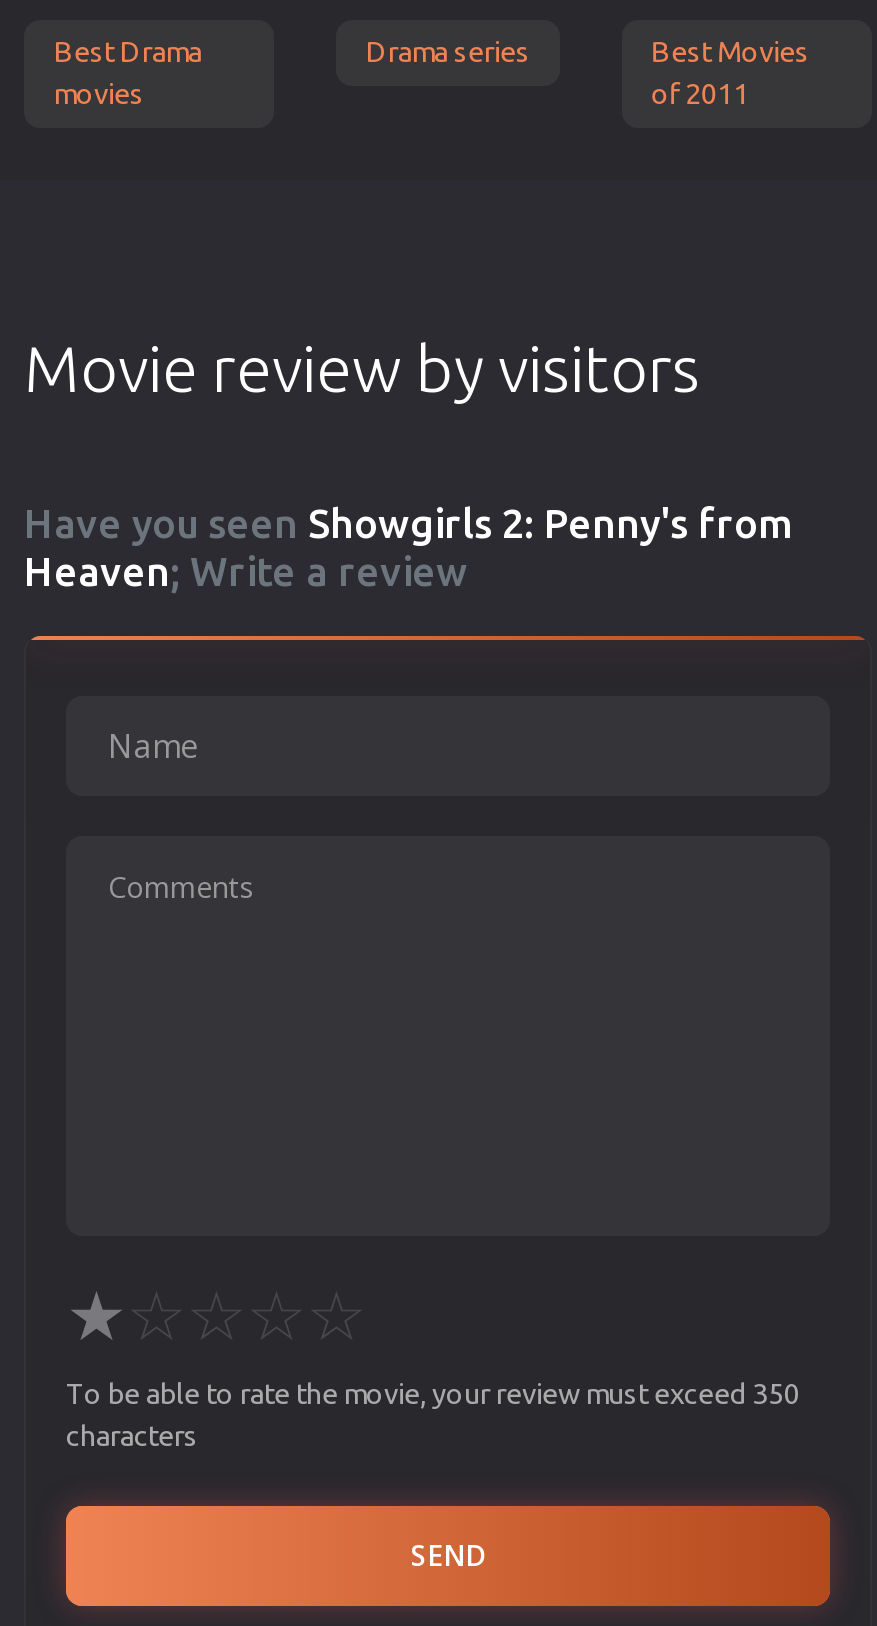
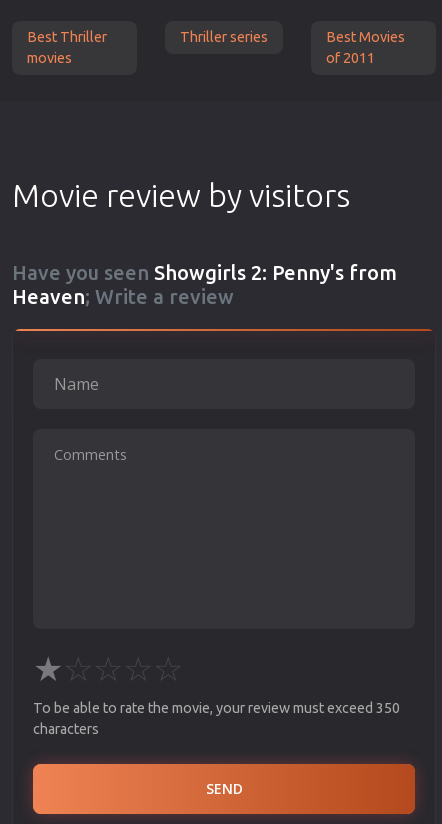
- Best Drama
+ Best Thriller

- Drama series
+ Thriller series
